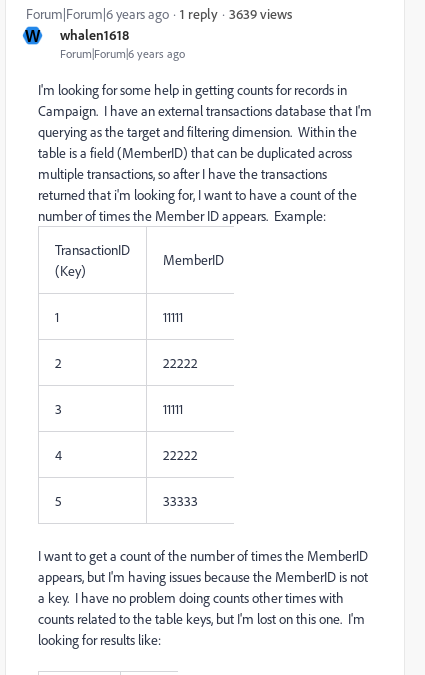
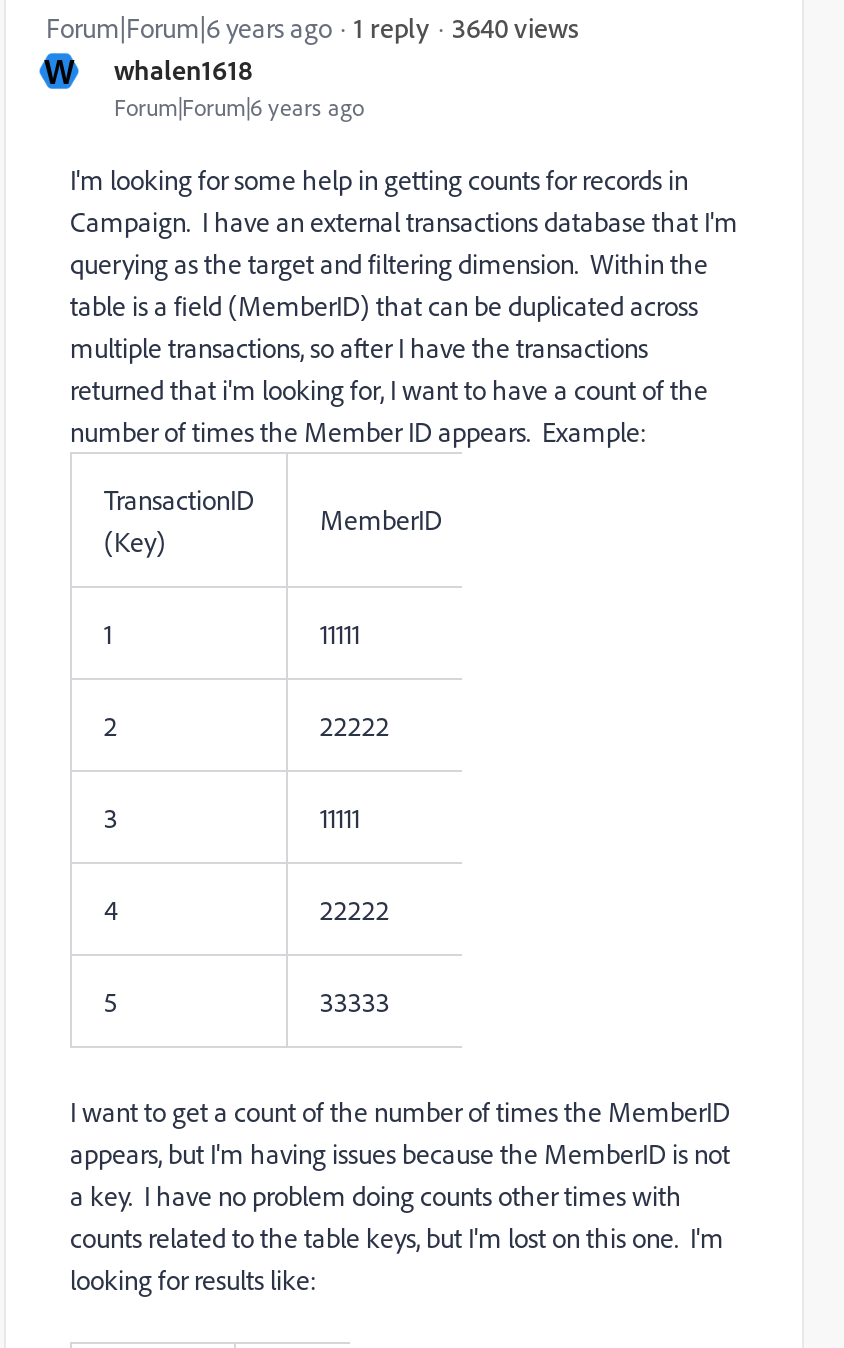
- 3639 views
+ 3640 views
